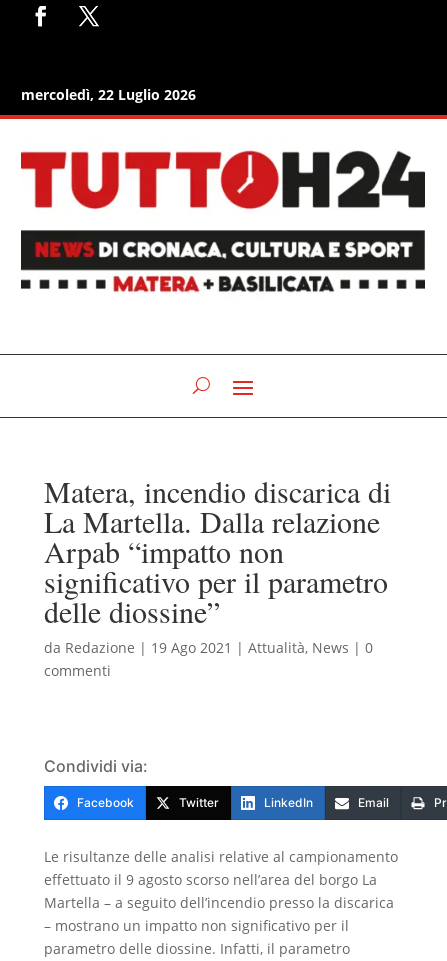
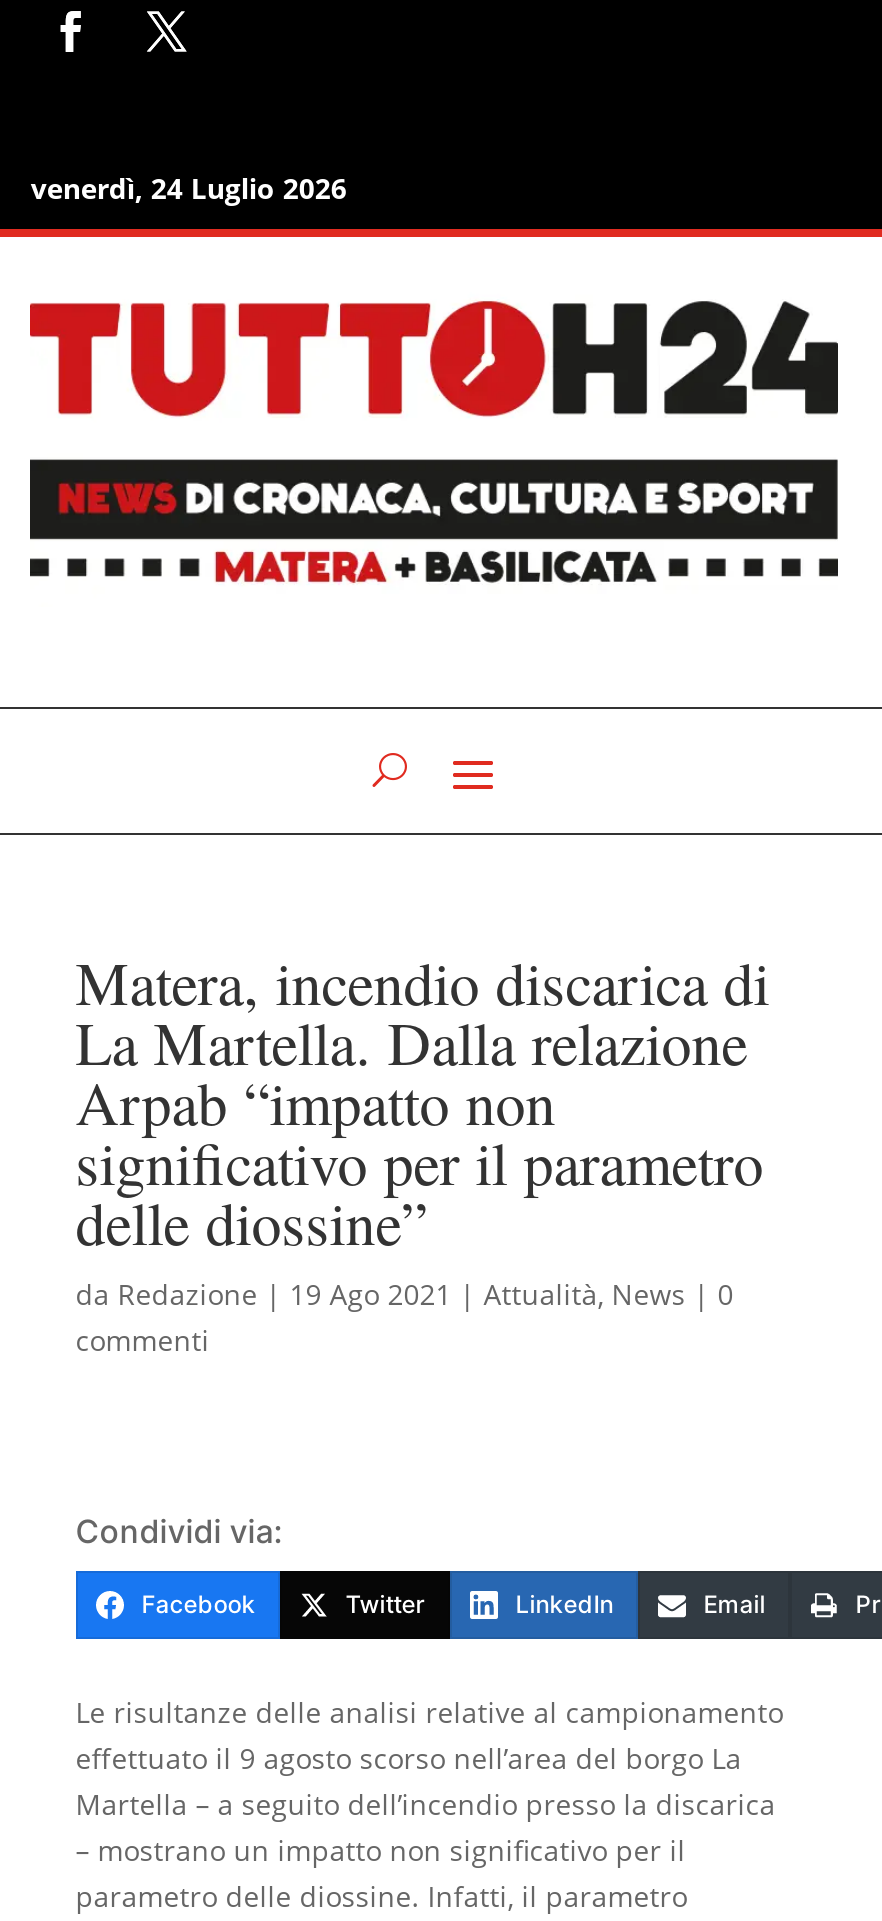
- mercoledì, 22 Luglio 2026
+ venerdì, 24 Luglio 2026
